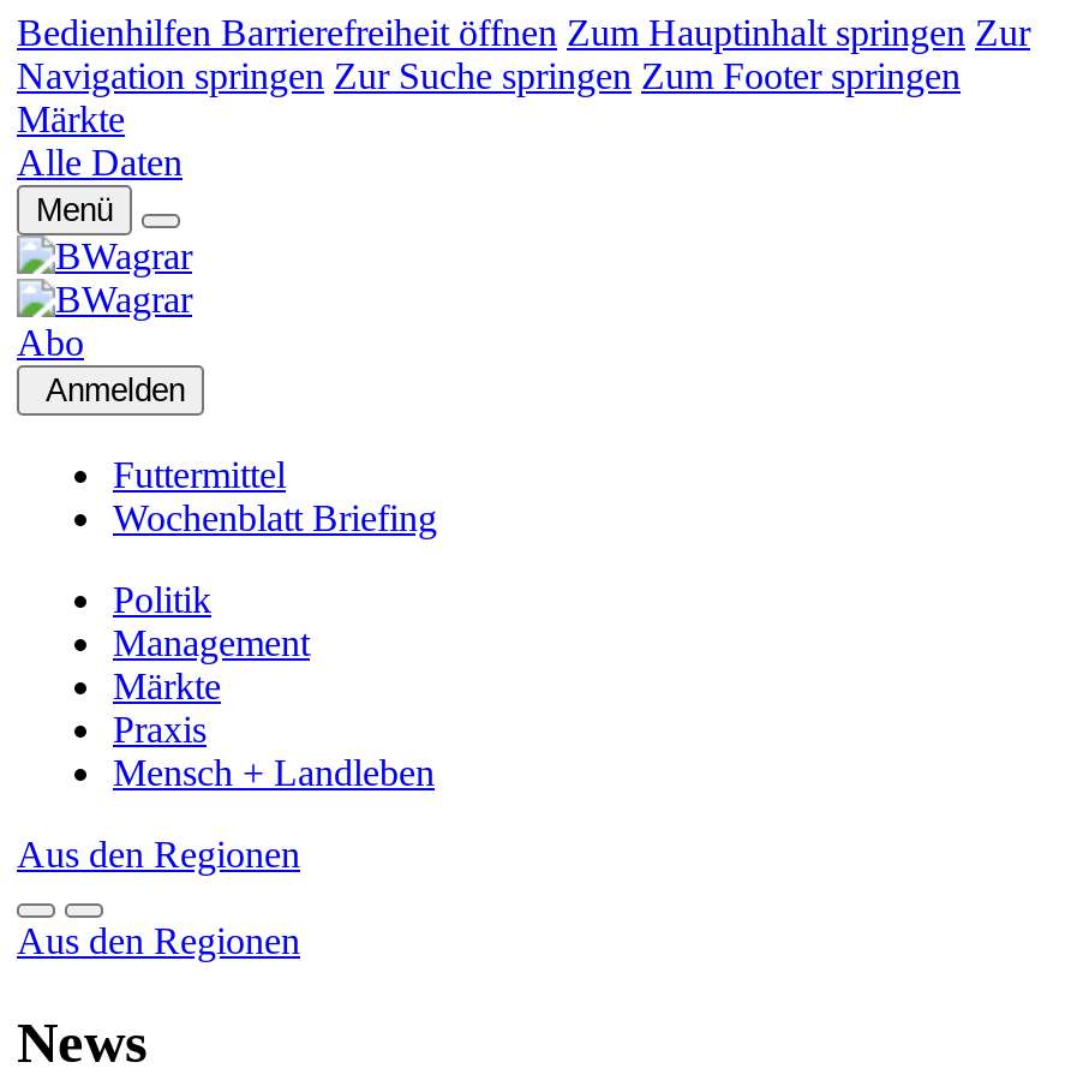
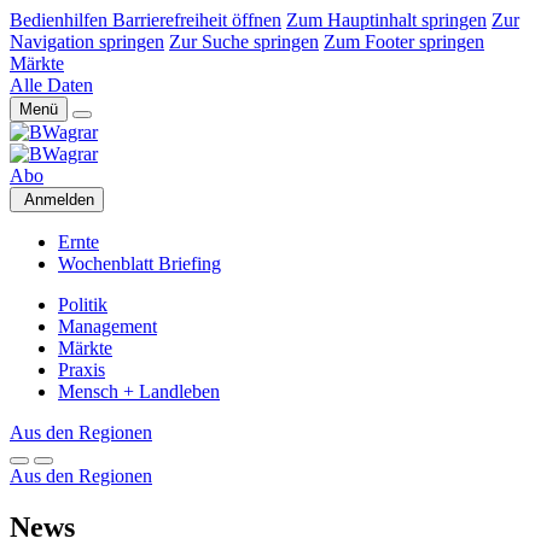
- Futtermittel
+ Ernte
